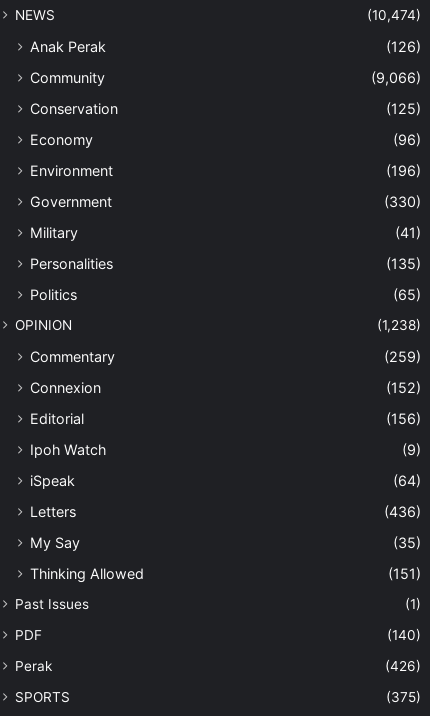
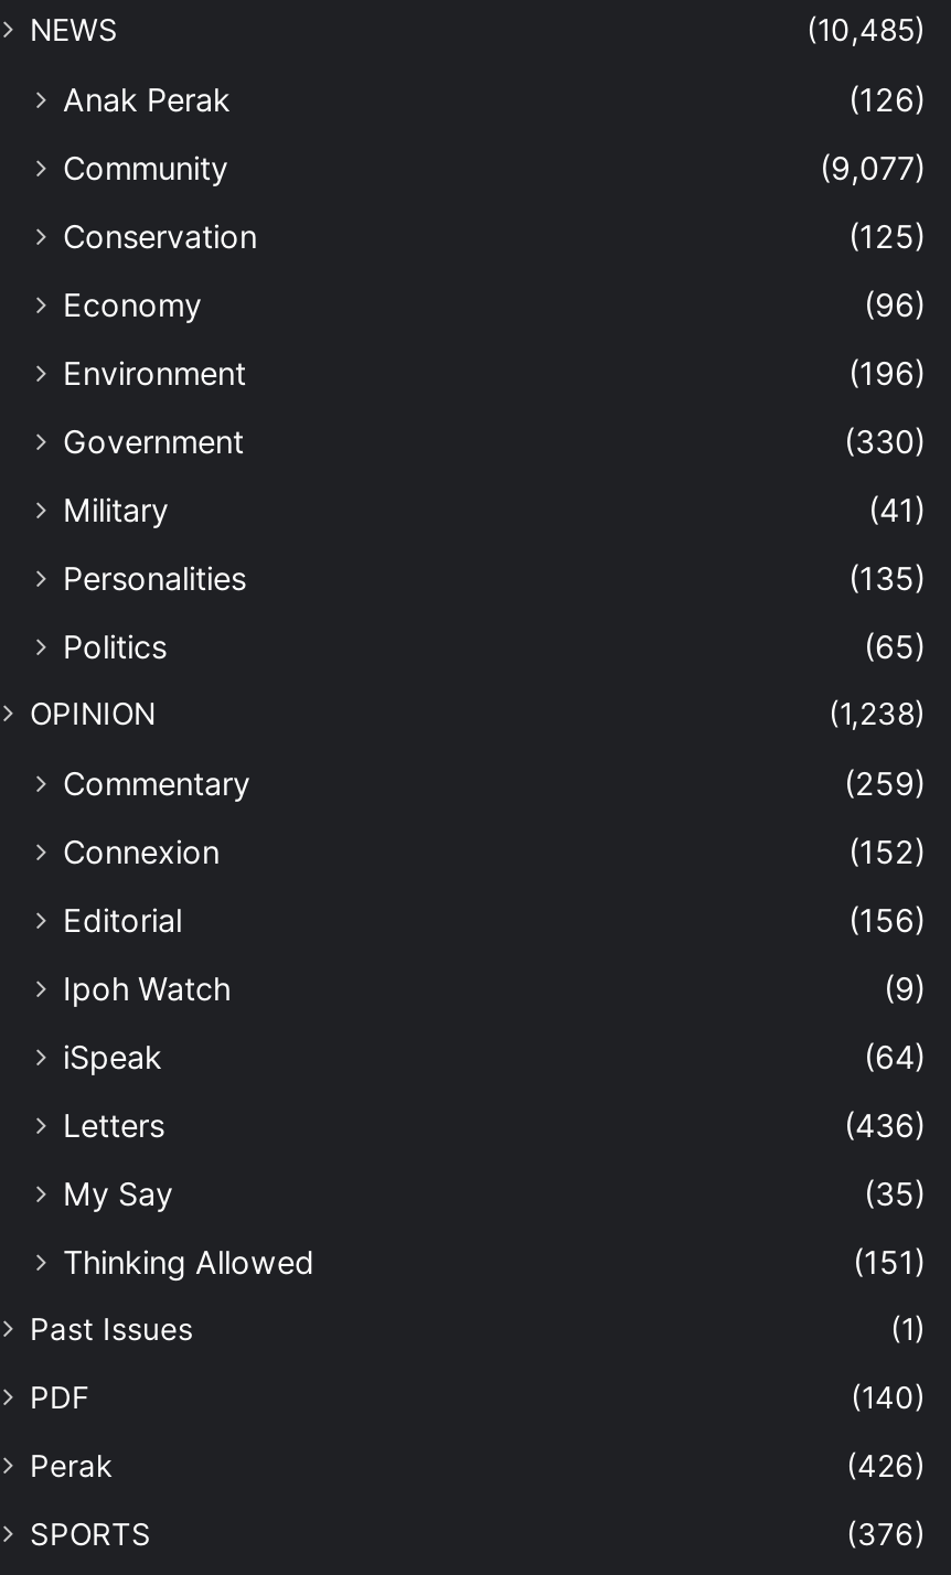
- (10,474)
+ (10,485)

- (9,066)
+ (9,077)

- (375)
+ (376)
